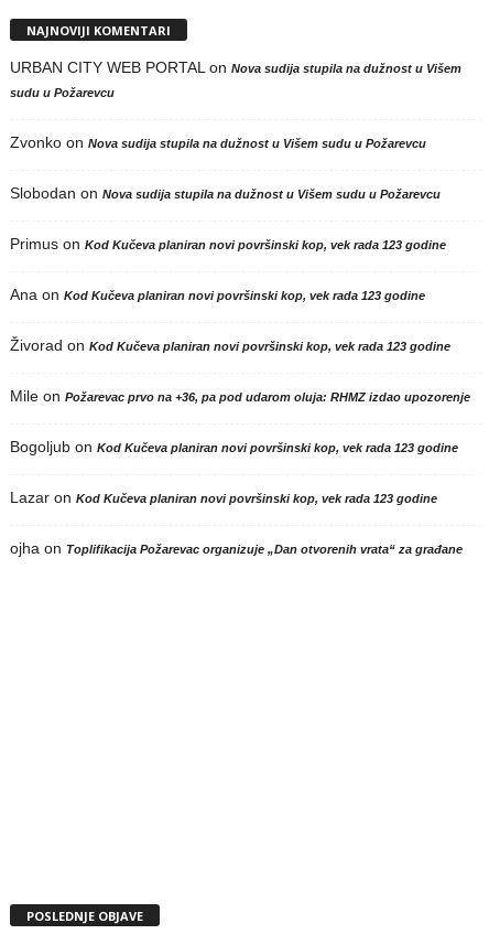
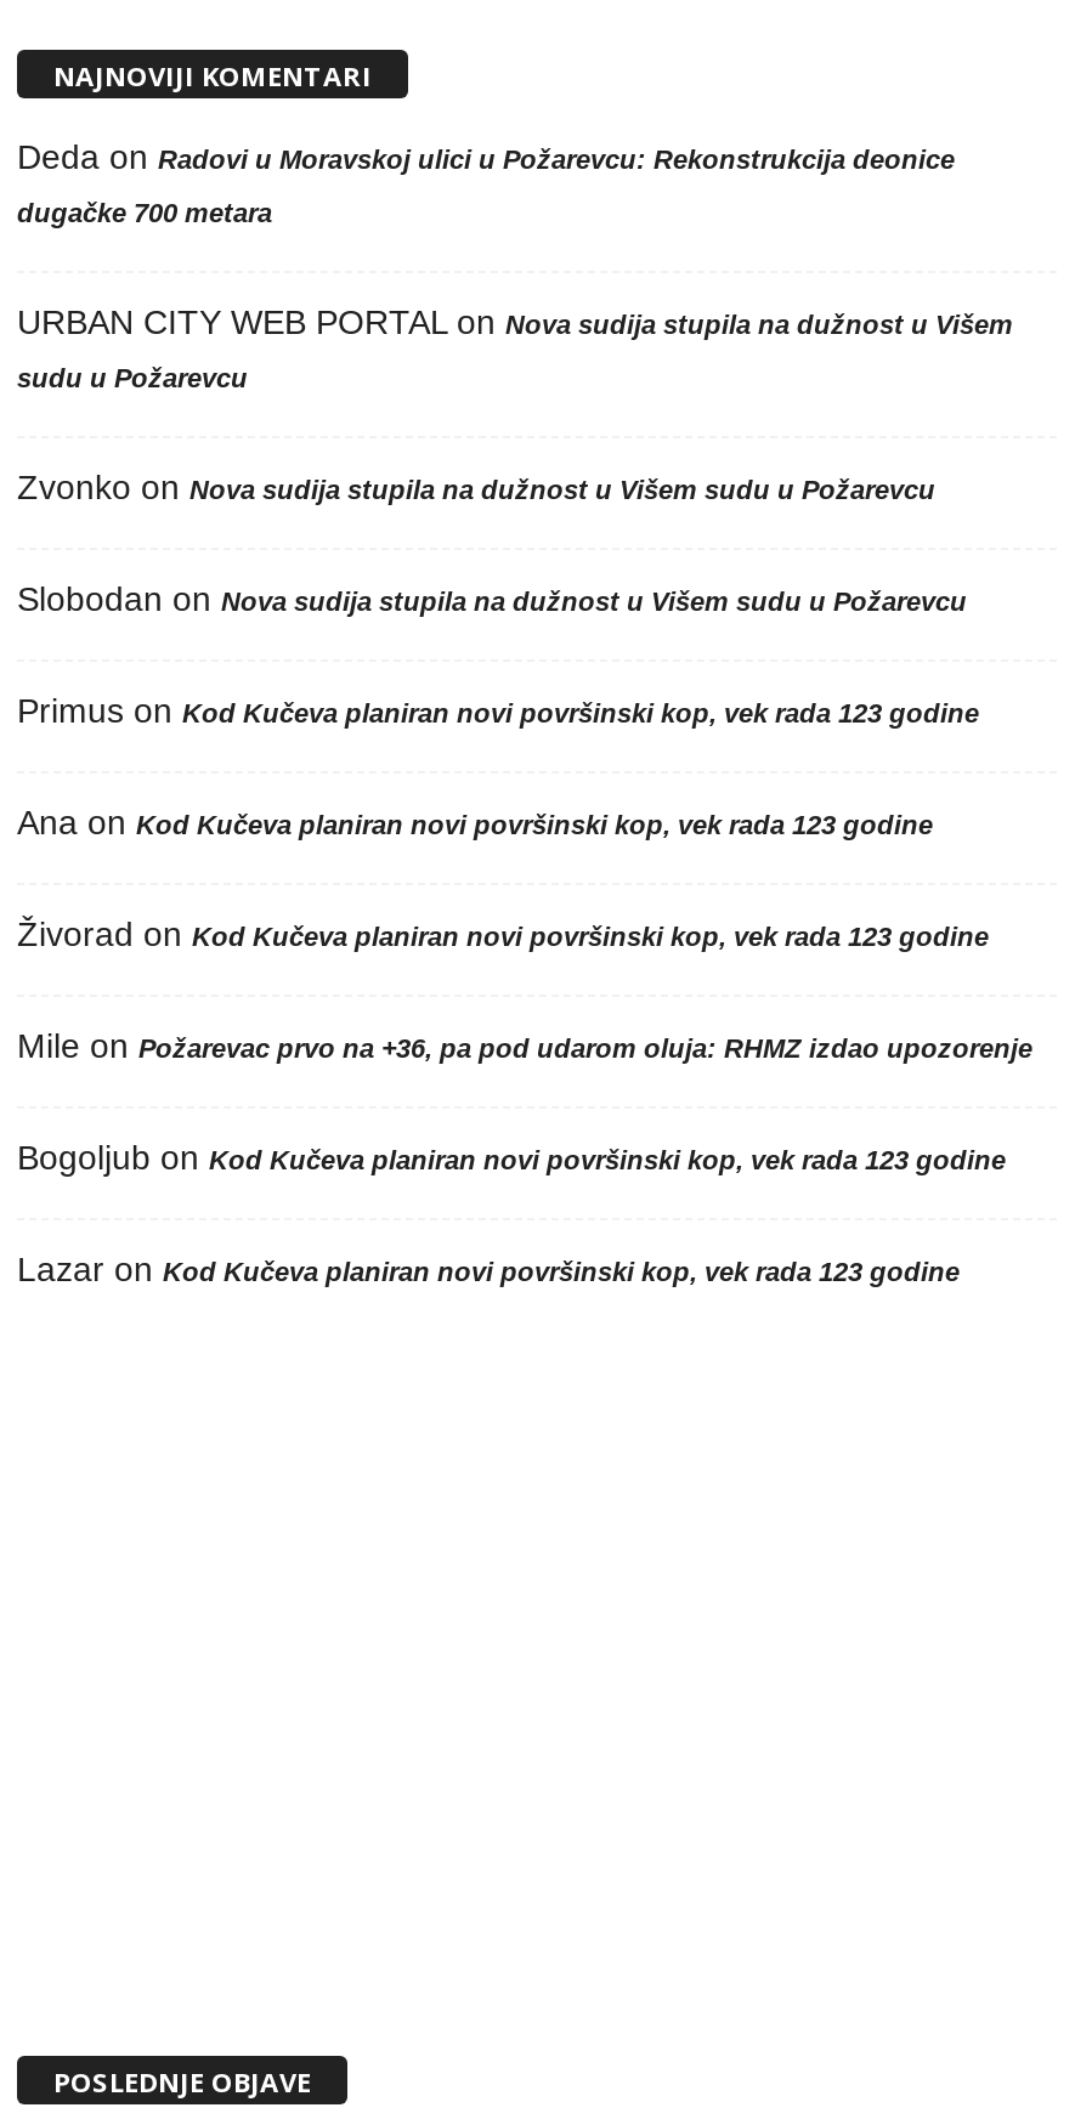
+ Deda on Radovi u Moravskoj ulici u Požarevcu: Rekonstrukcija deonice
+ dugačke 700 metara

moved down: URBAN CITY WEB PORTAL on Nova sudija stupila na dužnost u Višem | sudu u Požarevcu | Zvonko on Nova sudija stupila na dužnost u Višem sudu u Požarevcu | ... | Bogoljub on Kod Kučeva planiran novi površinski kop, vek rada 123 godine | Lazar on Kod Kučeva planiran novi površinski kop, vek rada 123 godine

- ojha on Toplifikacija Požarevac organizuje „Dan otvorenih vrata“ za građane
